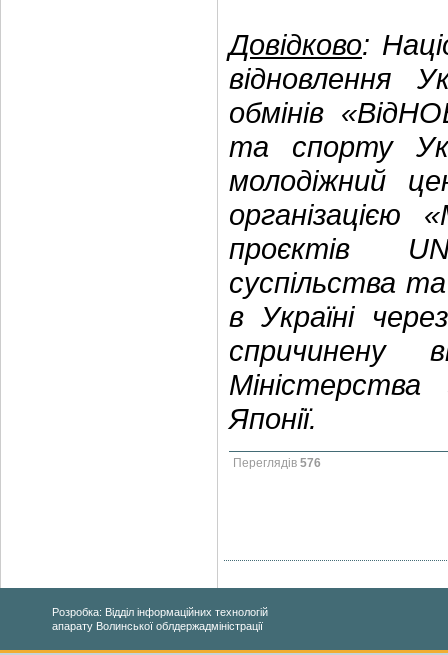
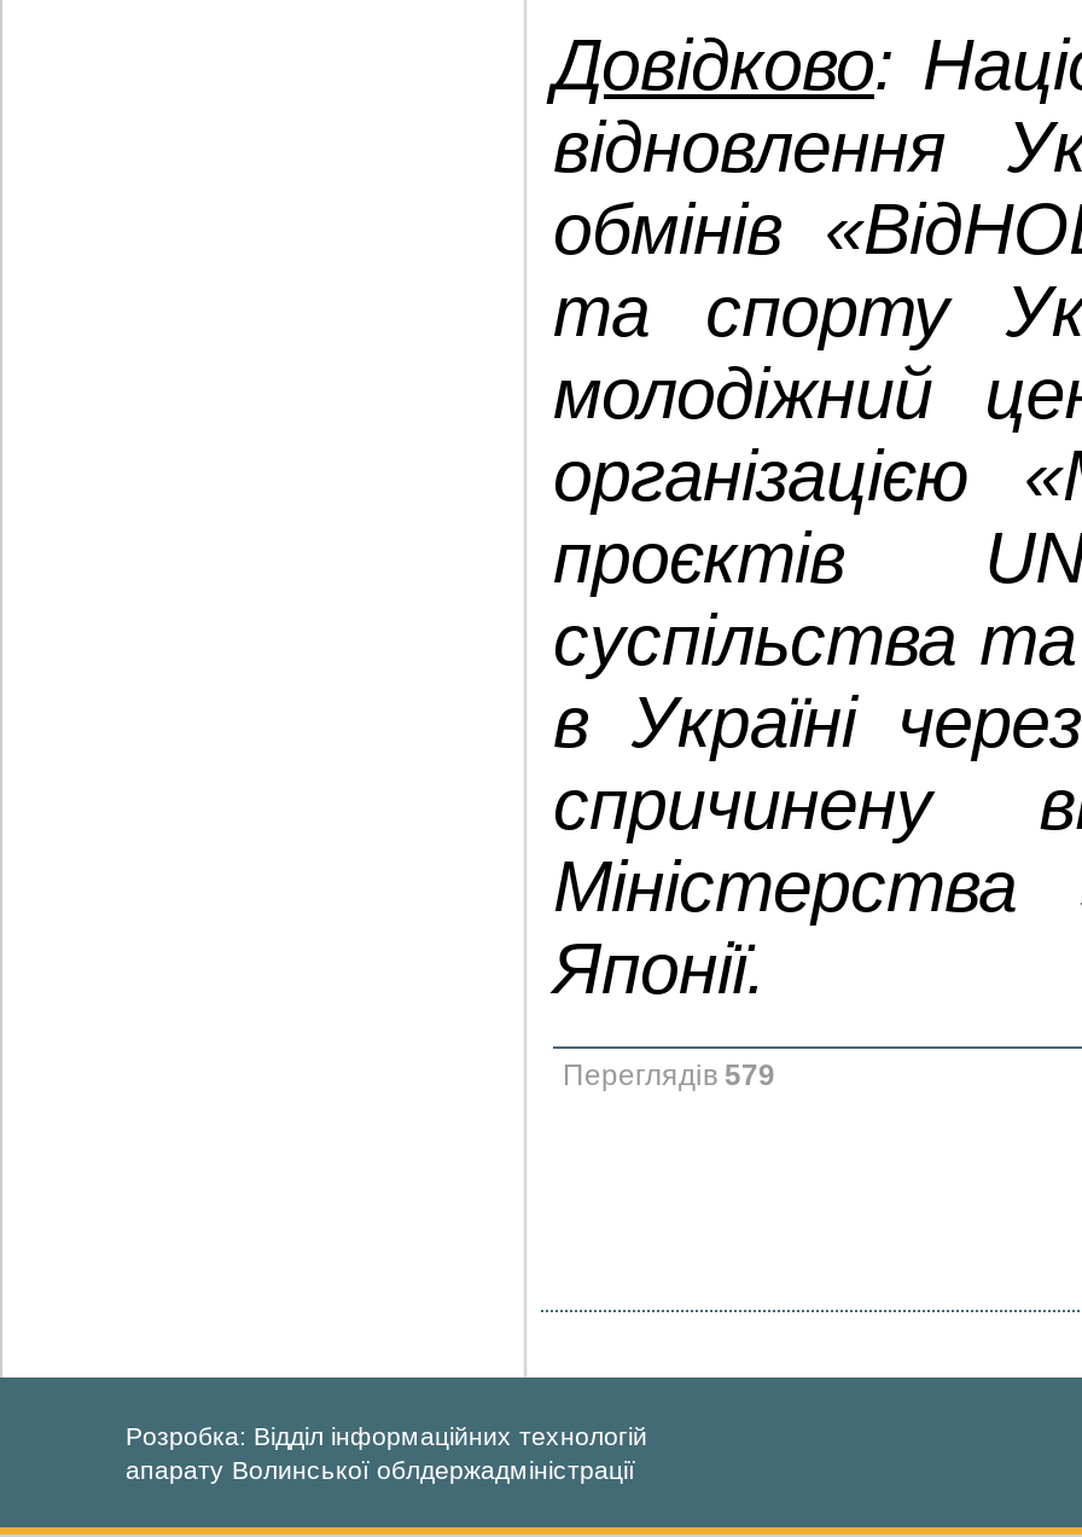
- Переглядів 576
+ Переглядів 579
